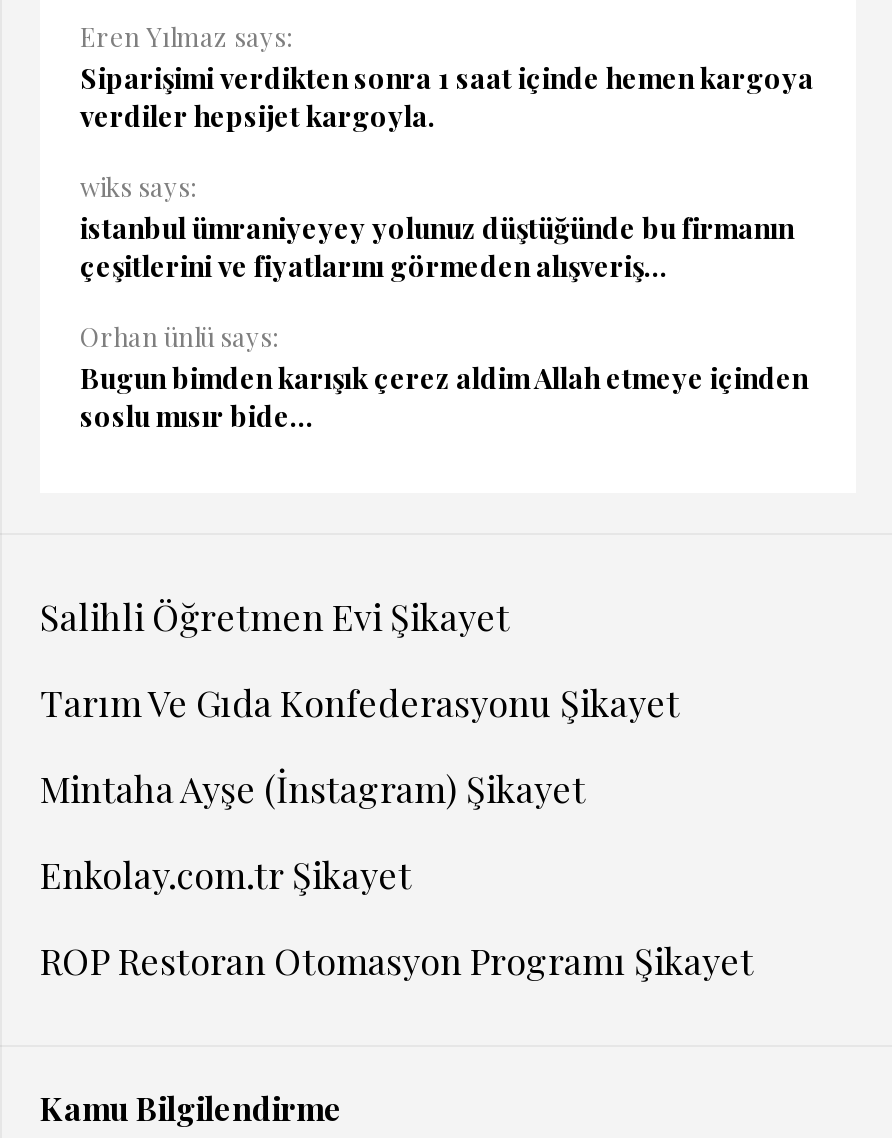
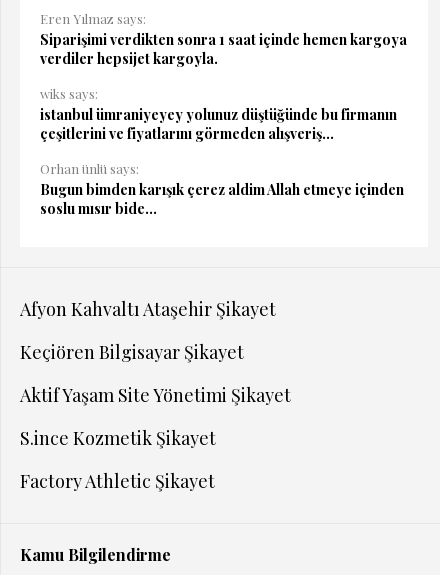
- Salihli Öğretmen Evi Şikayet
+ Afyon Kahvaltı Ataşehir Şikayet

- Tarım Ve Gıda Konfederasyonu Şikayet
+ Keçiören Bilgisayar Şikayet

- Mintaha Ayşe (İnstagram) Şikayet
+ Aktif Yaşam Site Yönetimi Şikayet

- Enkolay.com.tr Şikayet
+ S.ince Kozmetik Şikayet

- ROP Restoran Otomasyon Programı Şikayet
+ Factory Athletic Şikayet
